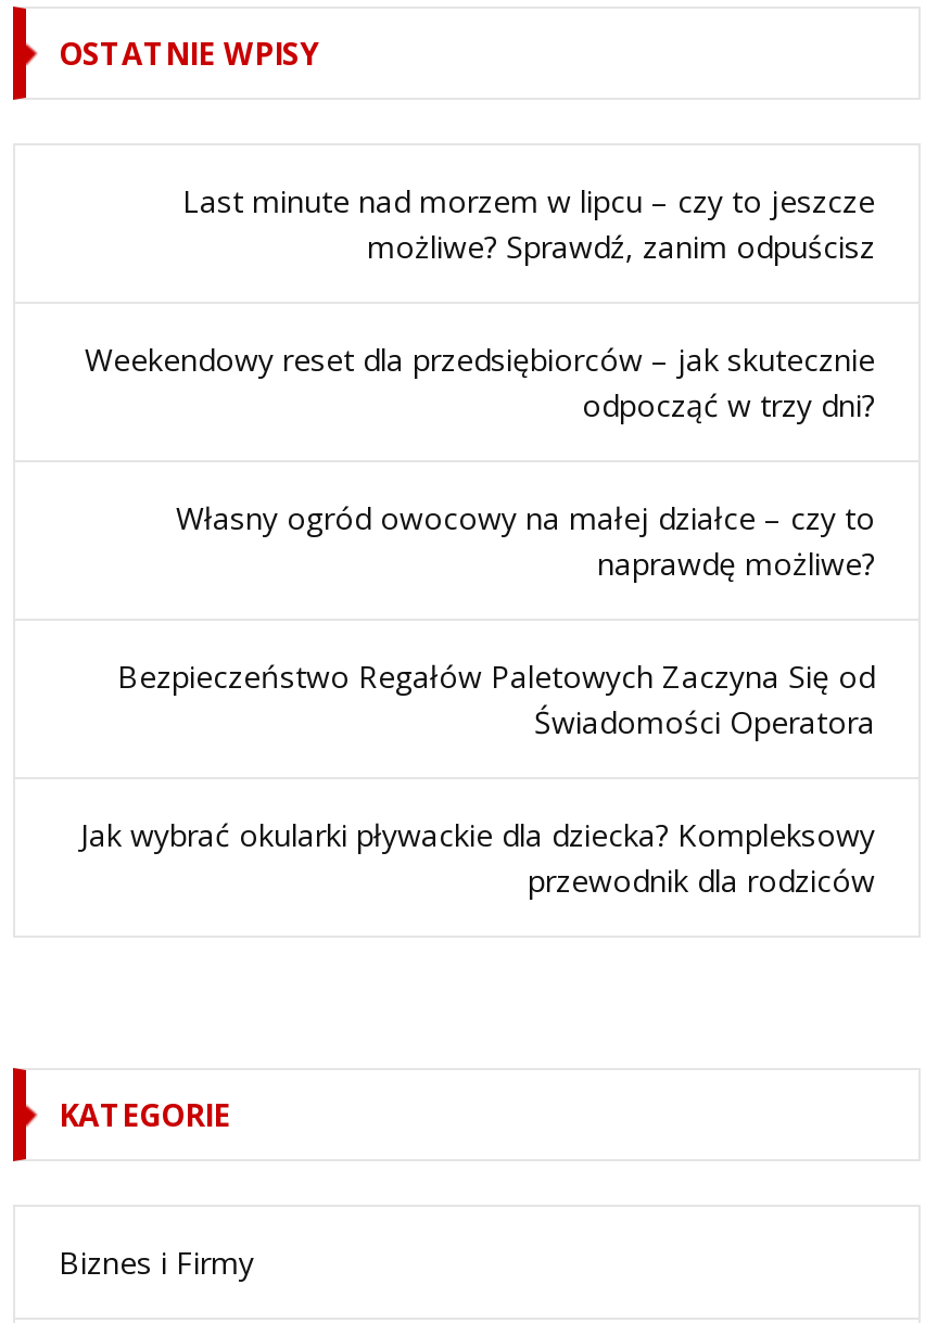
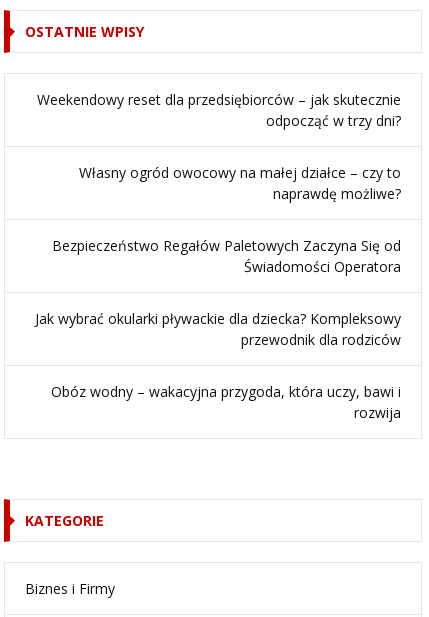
- Last minute nad morzem w lipcu – czy to jeszcze
- możliwe? Sprawdź, zanim odpuścisz

moved up: Weekendowy reset dla przedsiębiorców – jak skutecznie | odpocząć w trzy dni? | Własny ogród owocowy na małej działce – czy to | naprawdę możliwe? | Bezpieczeństwo Regałów Paletowych Zaczyna Się od | Świadomości Operatora | Jak wybrać okularki pływackie dla dziecka? Kompleksowy | przewodnik dla rodziców

+ Obóz wodny – wakacyjna przygoda, która uczy, bawi i
+ rozwija
